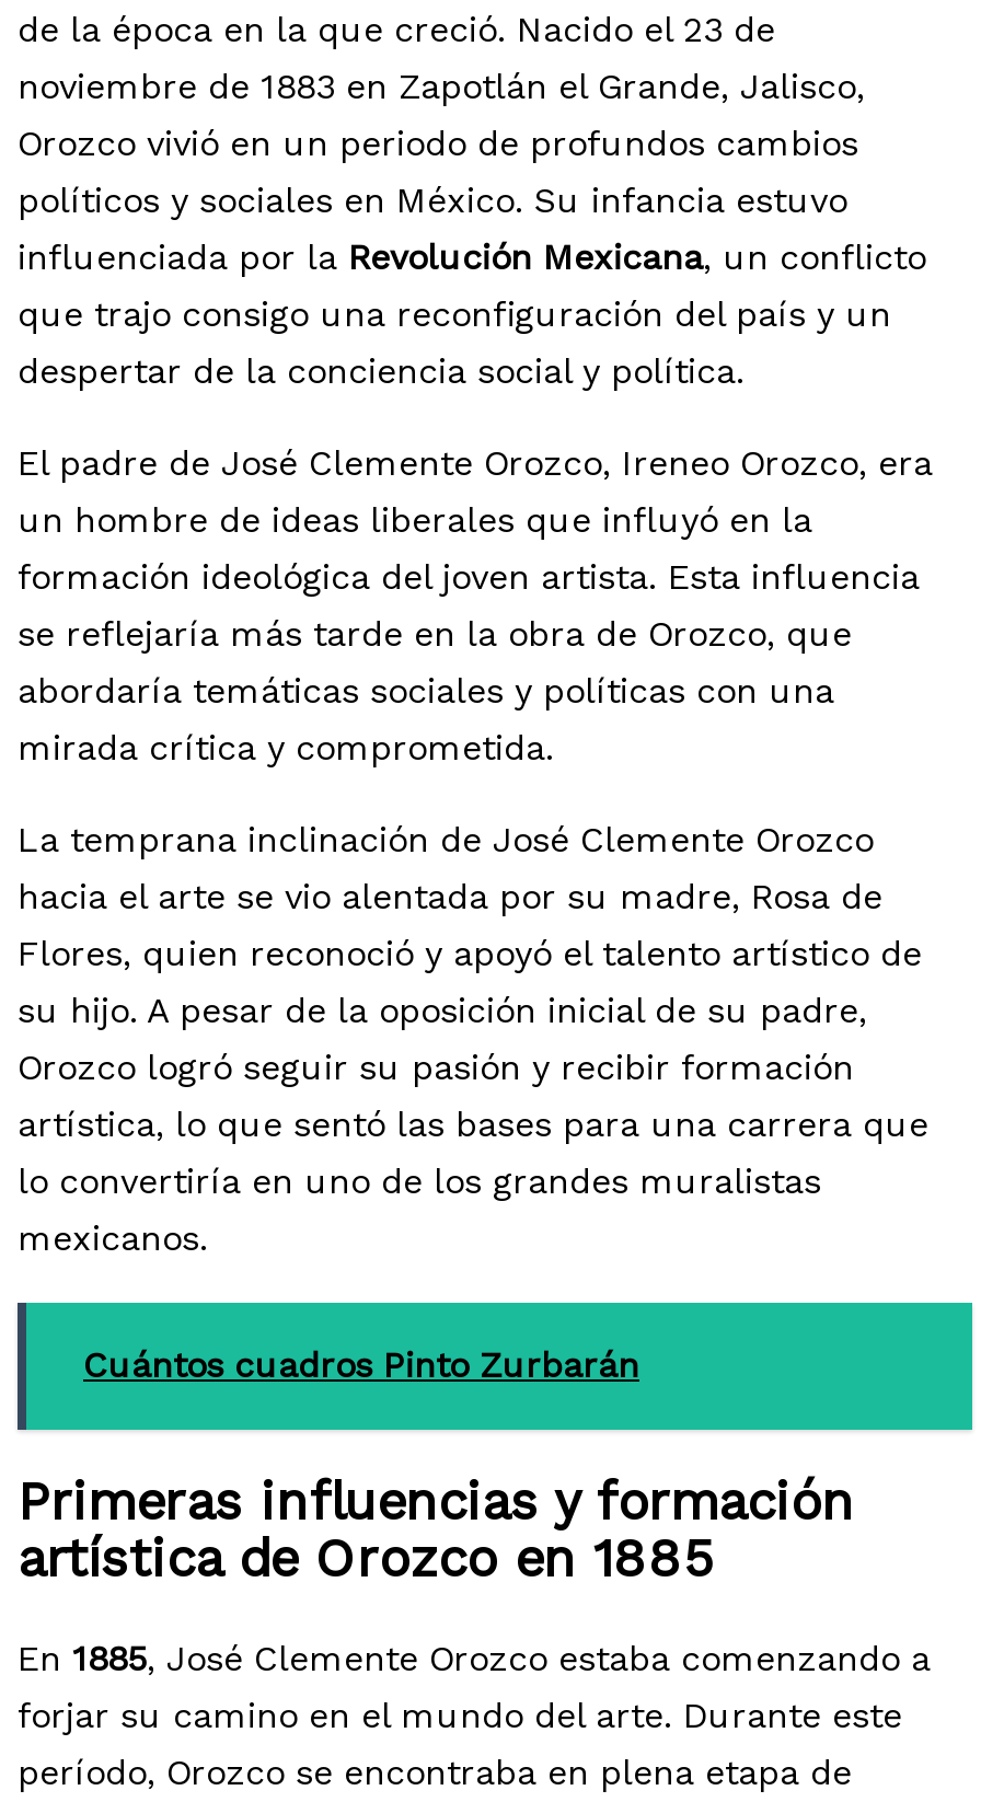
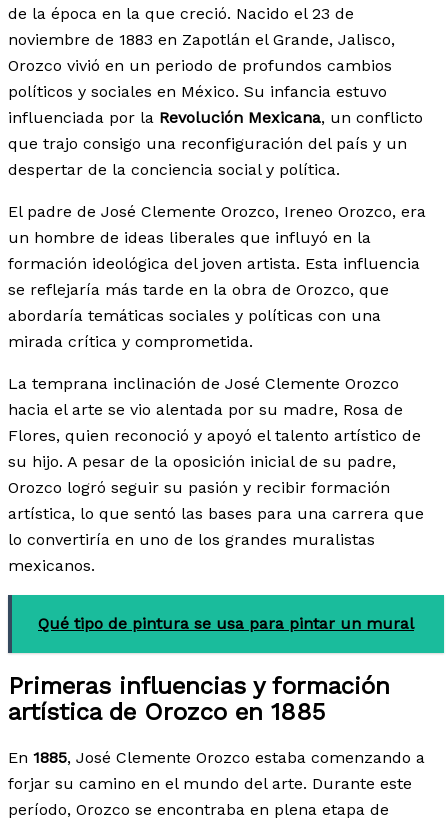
- Cuántos cuadros Pinto Zurbarán
+ Qué tipo de pintura se usa para pintar un mural
